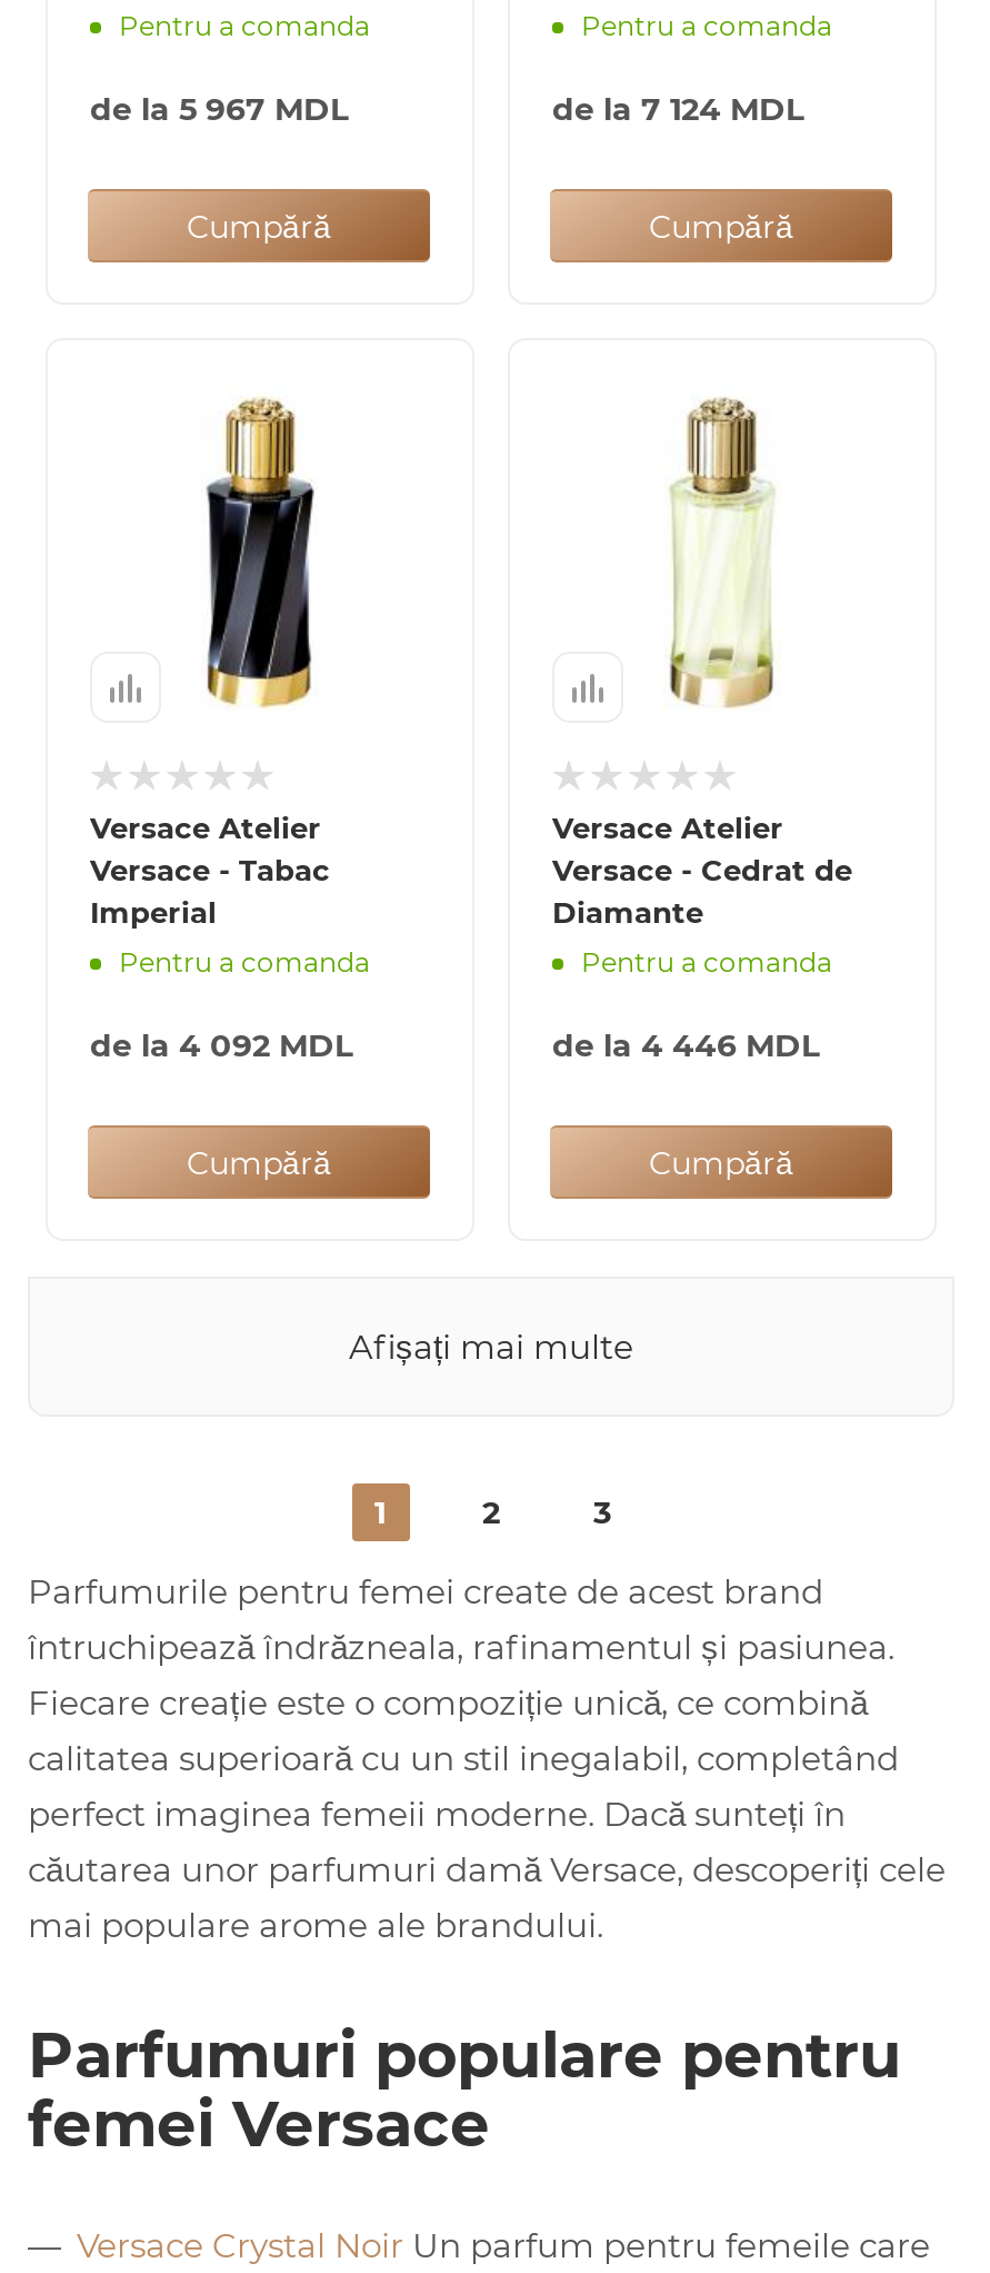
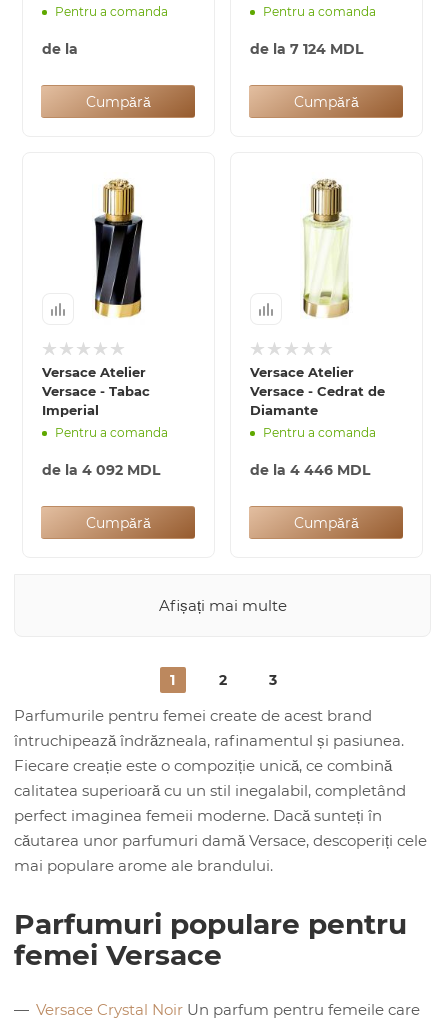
- de la 5 967 MDL
+ de la
